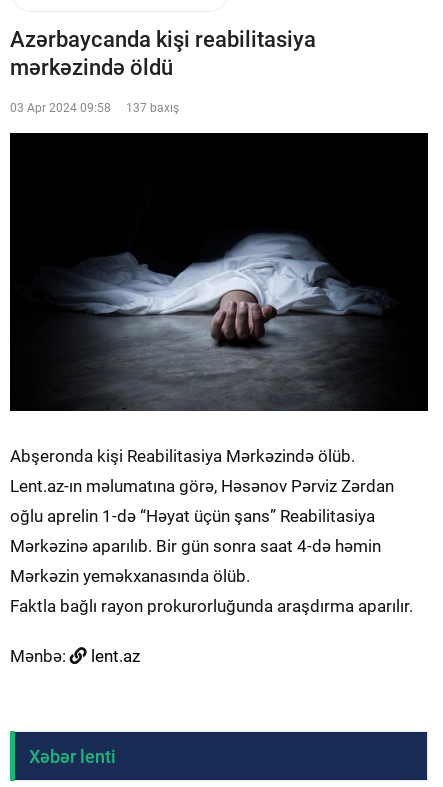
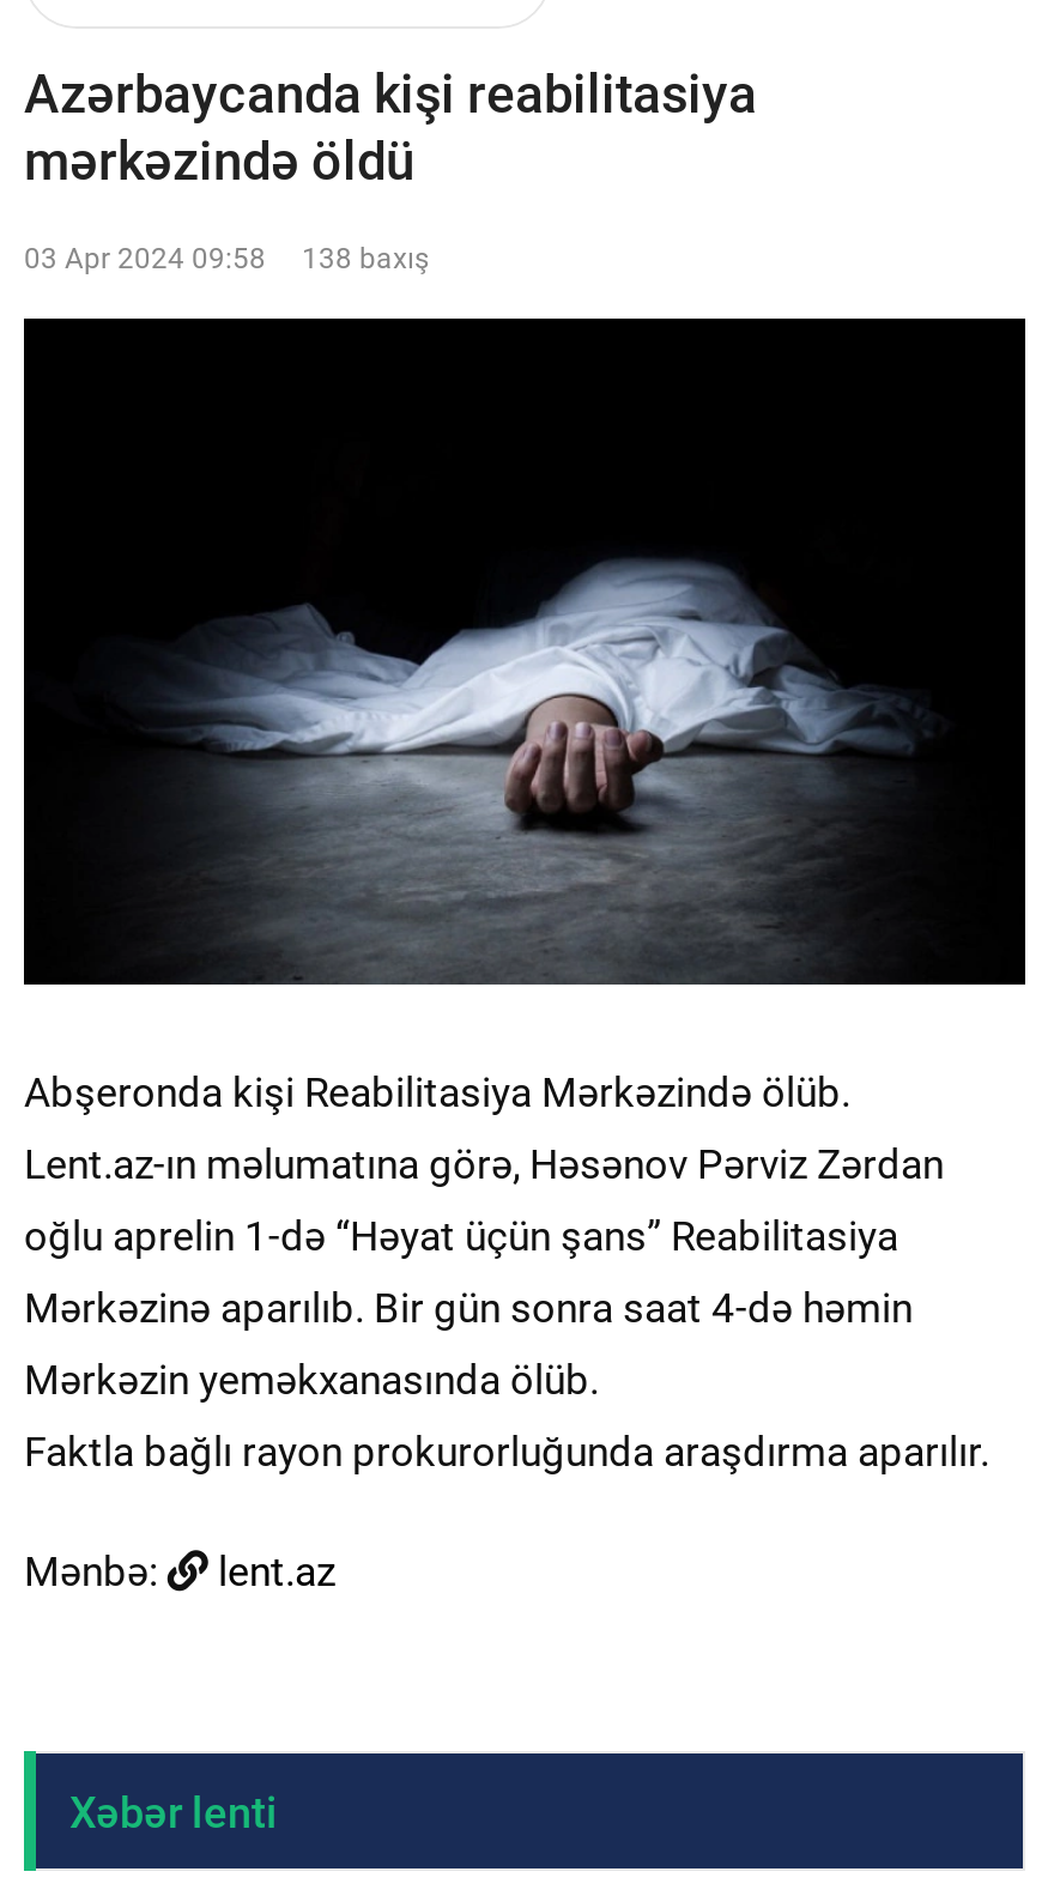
- 03 Apr 2024 09:58 137 baxış
+ 03 Apr 2024 09:58 138 baxış
